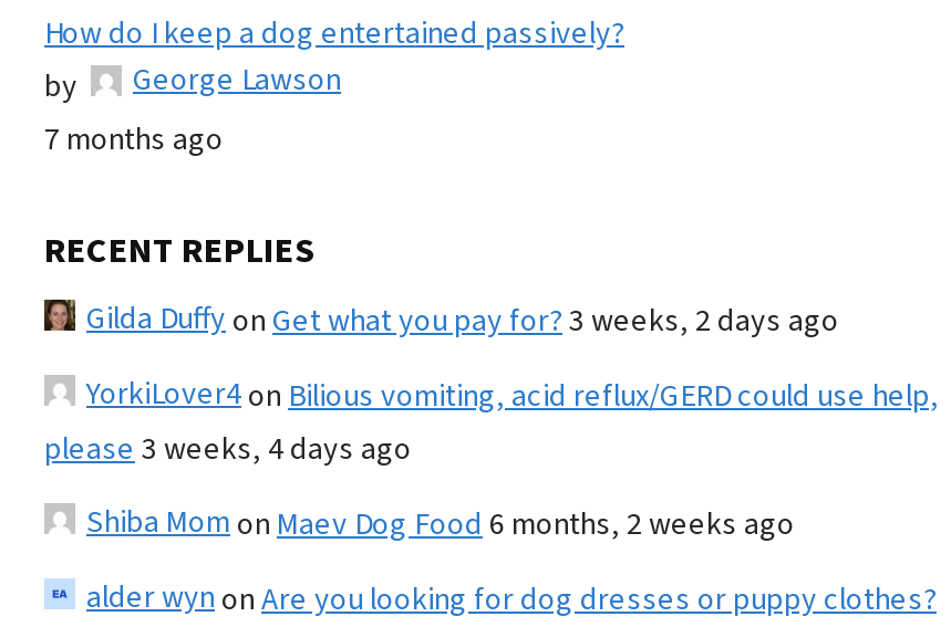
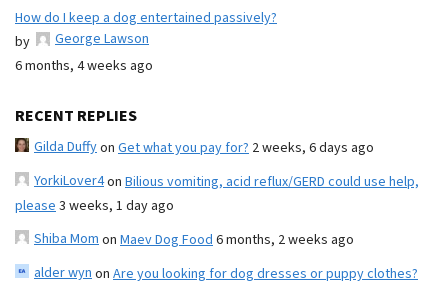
- 7 months ago
+ 6 months, 4 weeks ago

- Gilda Duffyon Get what you pay for? 3 weeks, 2 days ago
+ Gilda Duffyon Get what you pay for? 2 weeks, 6 days ago

- please 3 weeks, 4 days ago
+ please 3 weeks, 1 day ago
